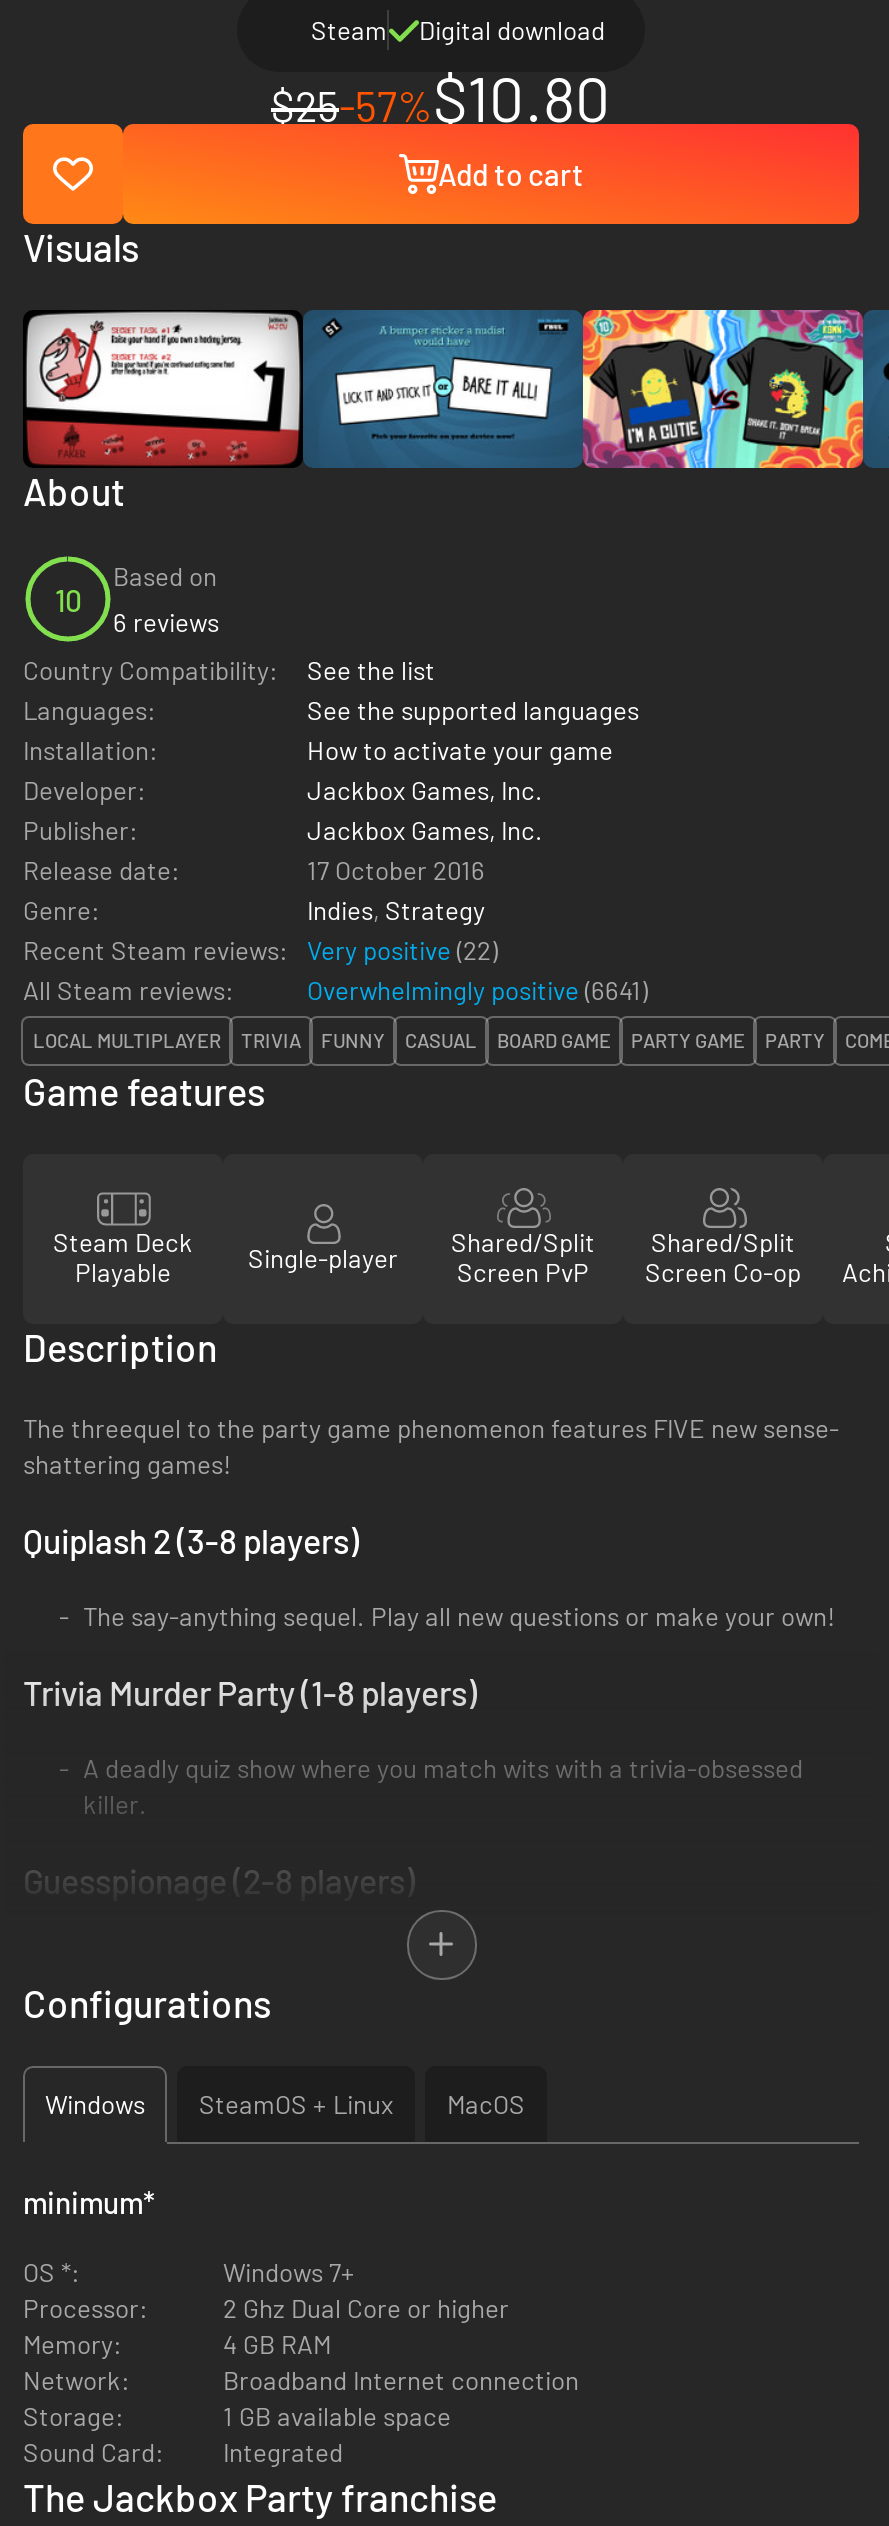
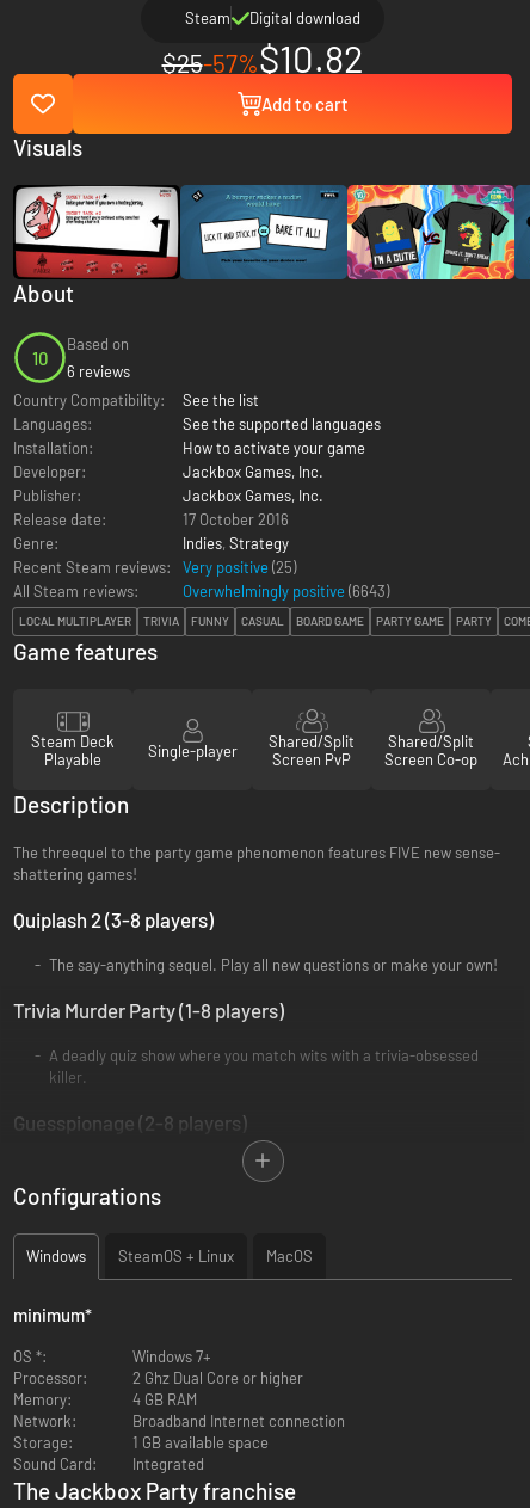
- $25-57%$10.80
+ $25-57%$10.82

- Very positive (22)
+ Very positive (25)

- Overwhelmingly positive (6641)
+ Overwhelmingly positive (6643)
